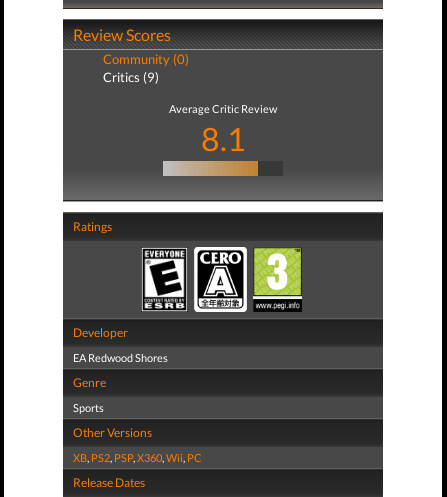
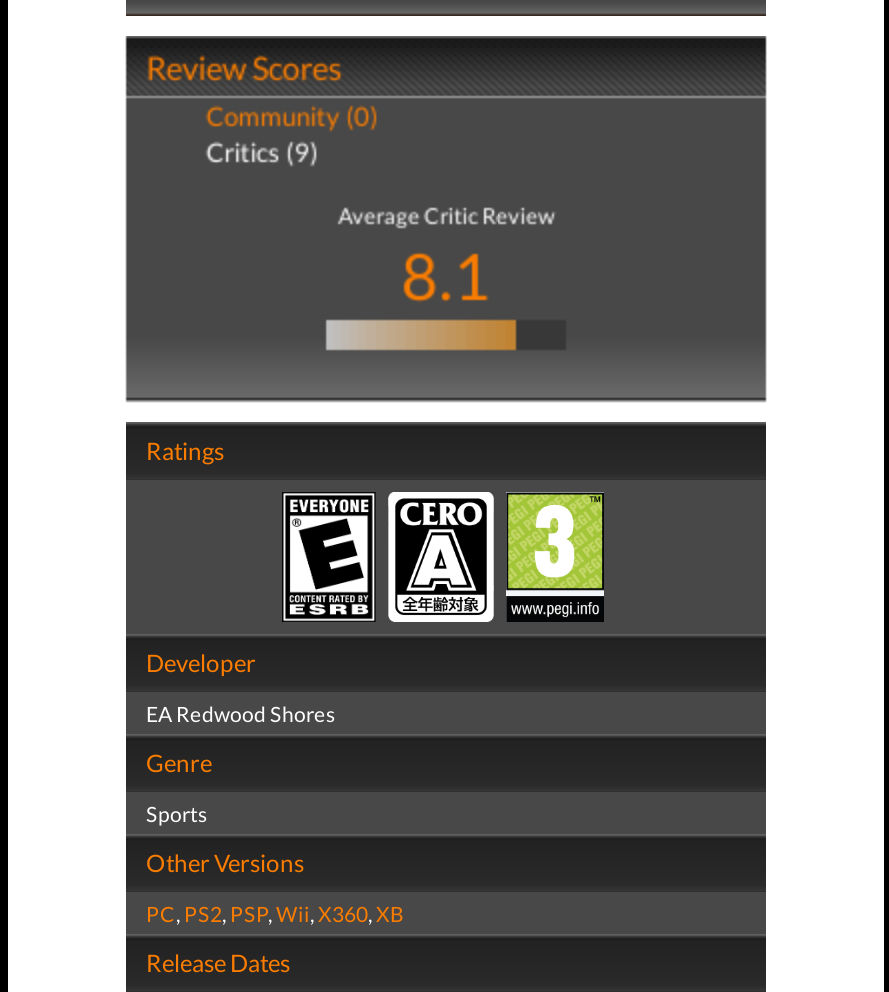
- XB, PS2, PSP, X360, Wii, PC
+ PC, PS2, PSP, Wii, X360, XB
